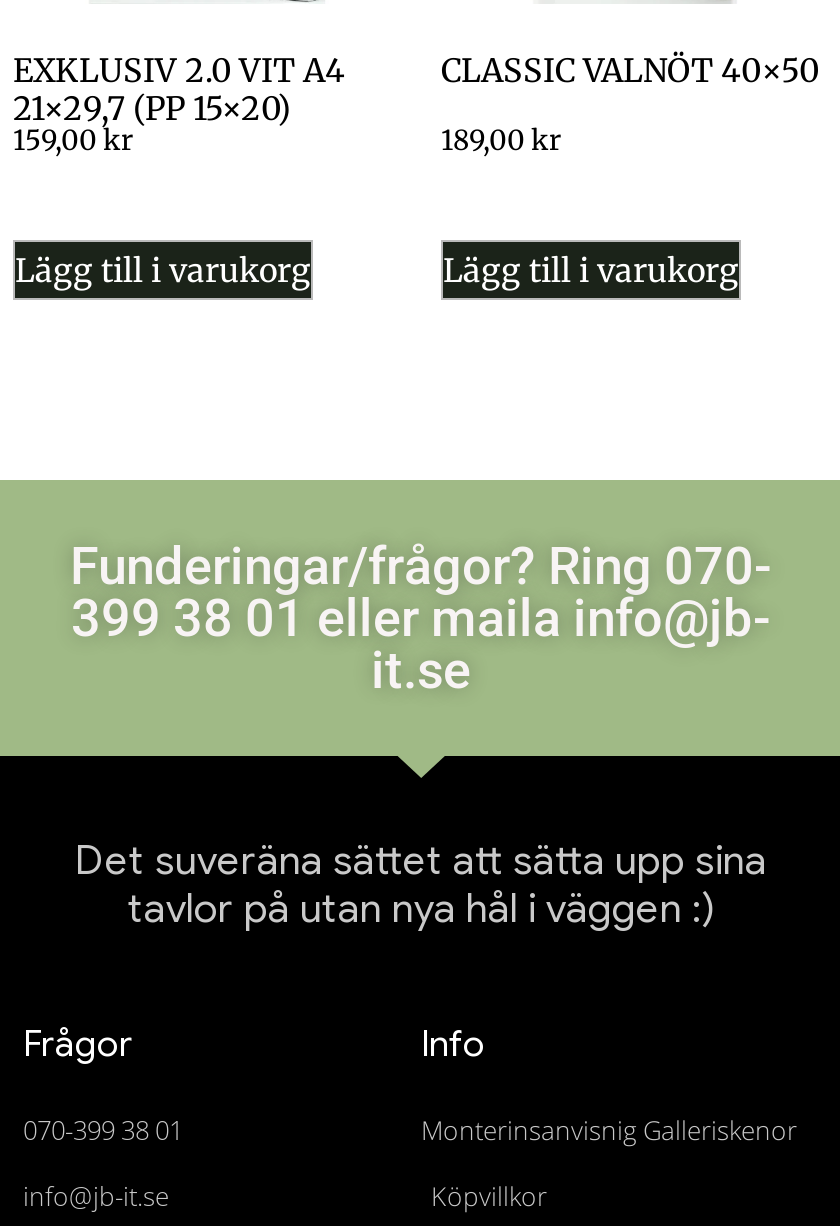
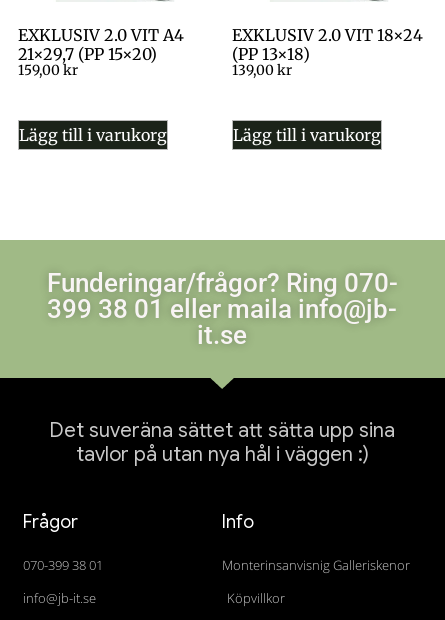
- CLASSIC VALNÖT 40×50
- 189,00 kr
+ EXKLUSIV 2.0 VIT 18×24
+ (PP 13×18)
+ 139,00 kr
